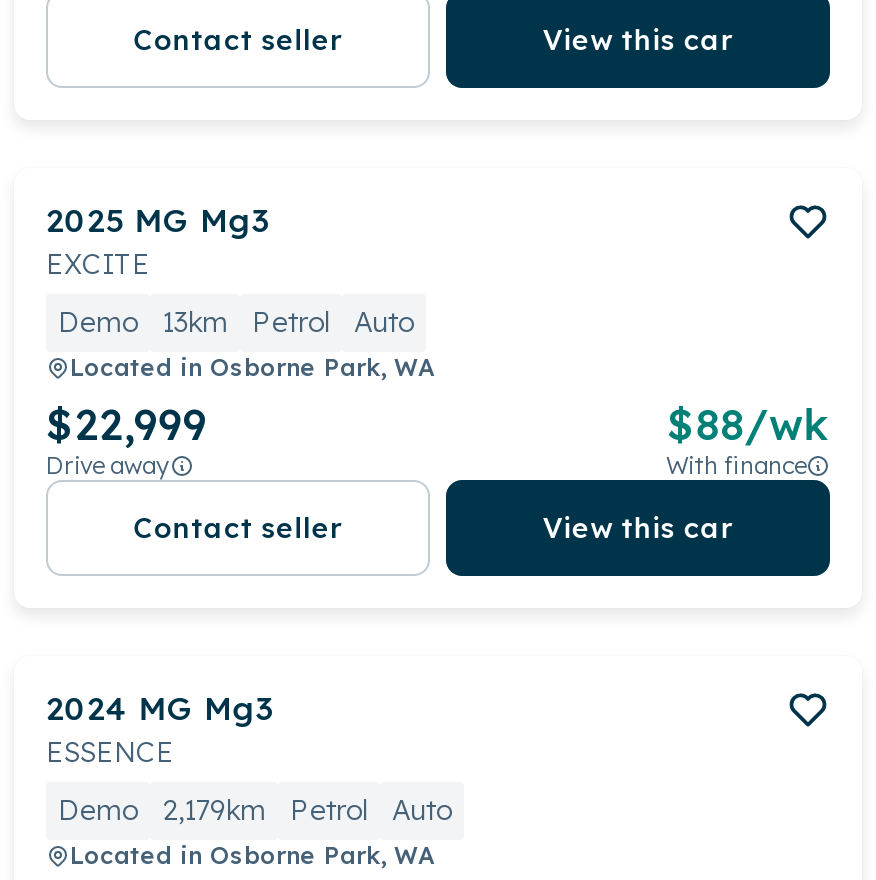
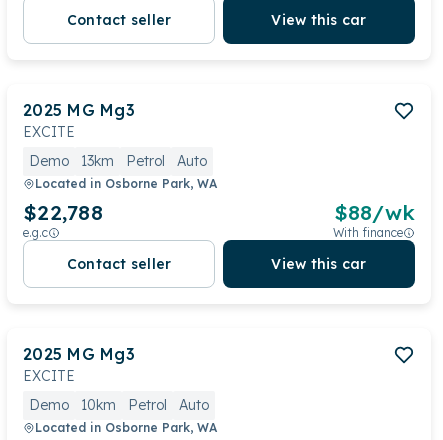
- $22,999
- Drive away
+ $22,788
+ e.g.c

- 2024 MG Mg3
- ESSENCE
+ 2025 MG Mg3
+ EXCITE

- Demo 2,179km Petrol Auto
+ Demo 10km Petrol Auto
